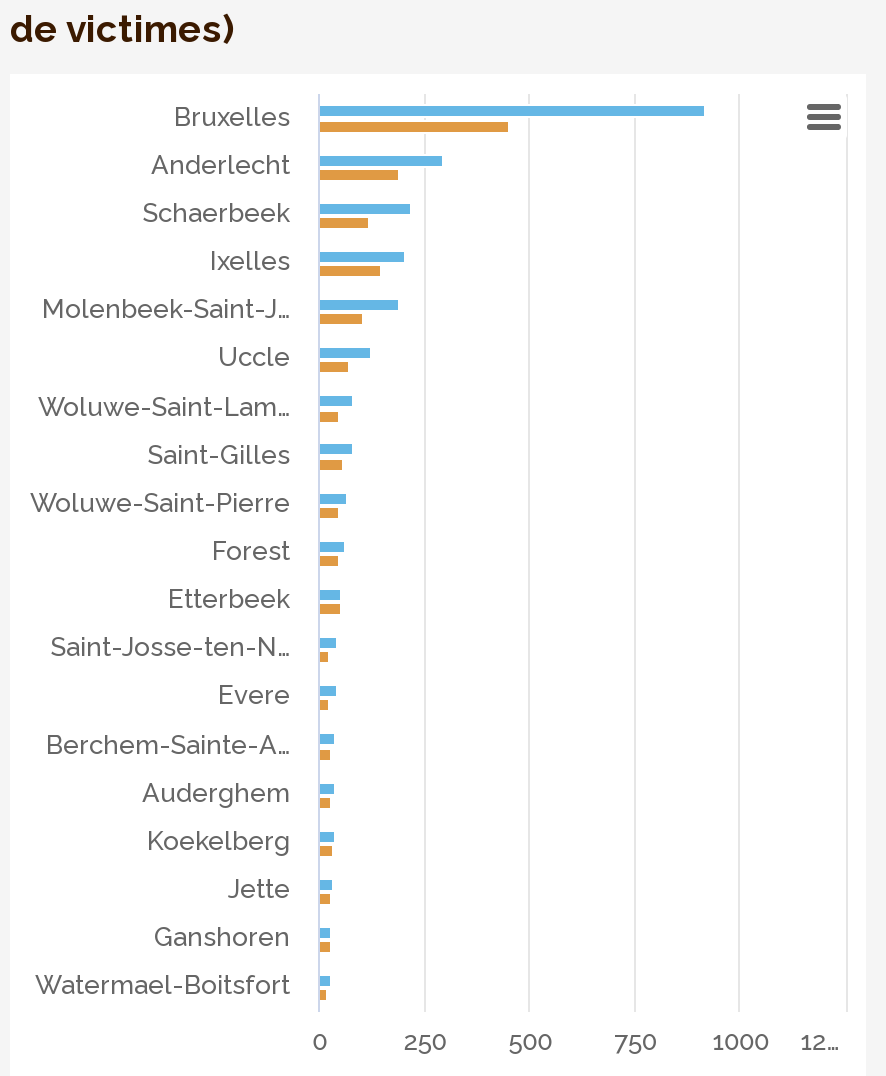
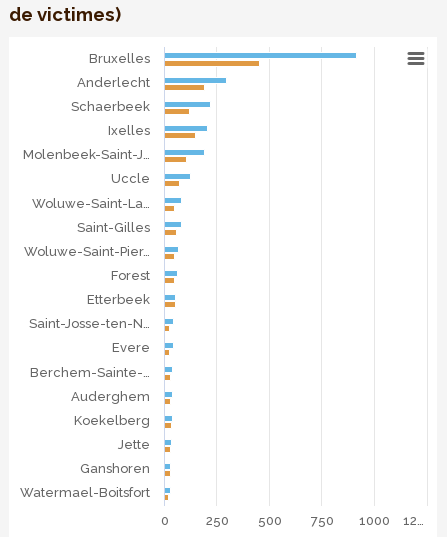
- Woluwe-Saint-Lam…
+ Woluwe-Saint-La…

- Woluwe-Saint-Pierre
+ Woluwe-Saint-Pier…

- Berchem-Sainte-A…
+ Berchem-Sainte-…
